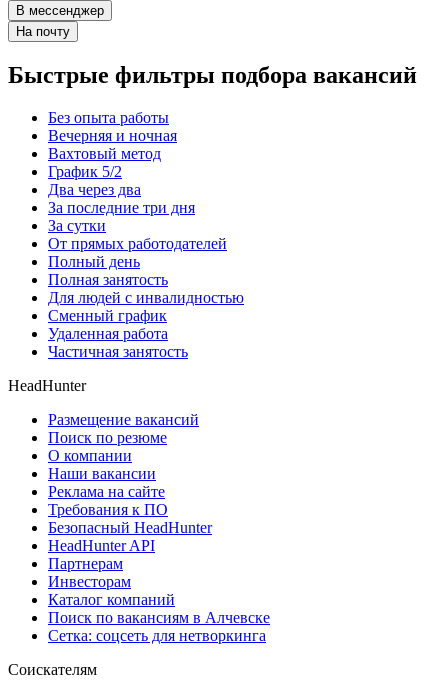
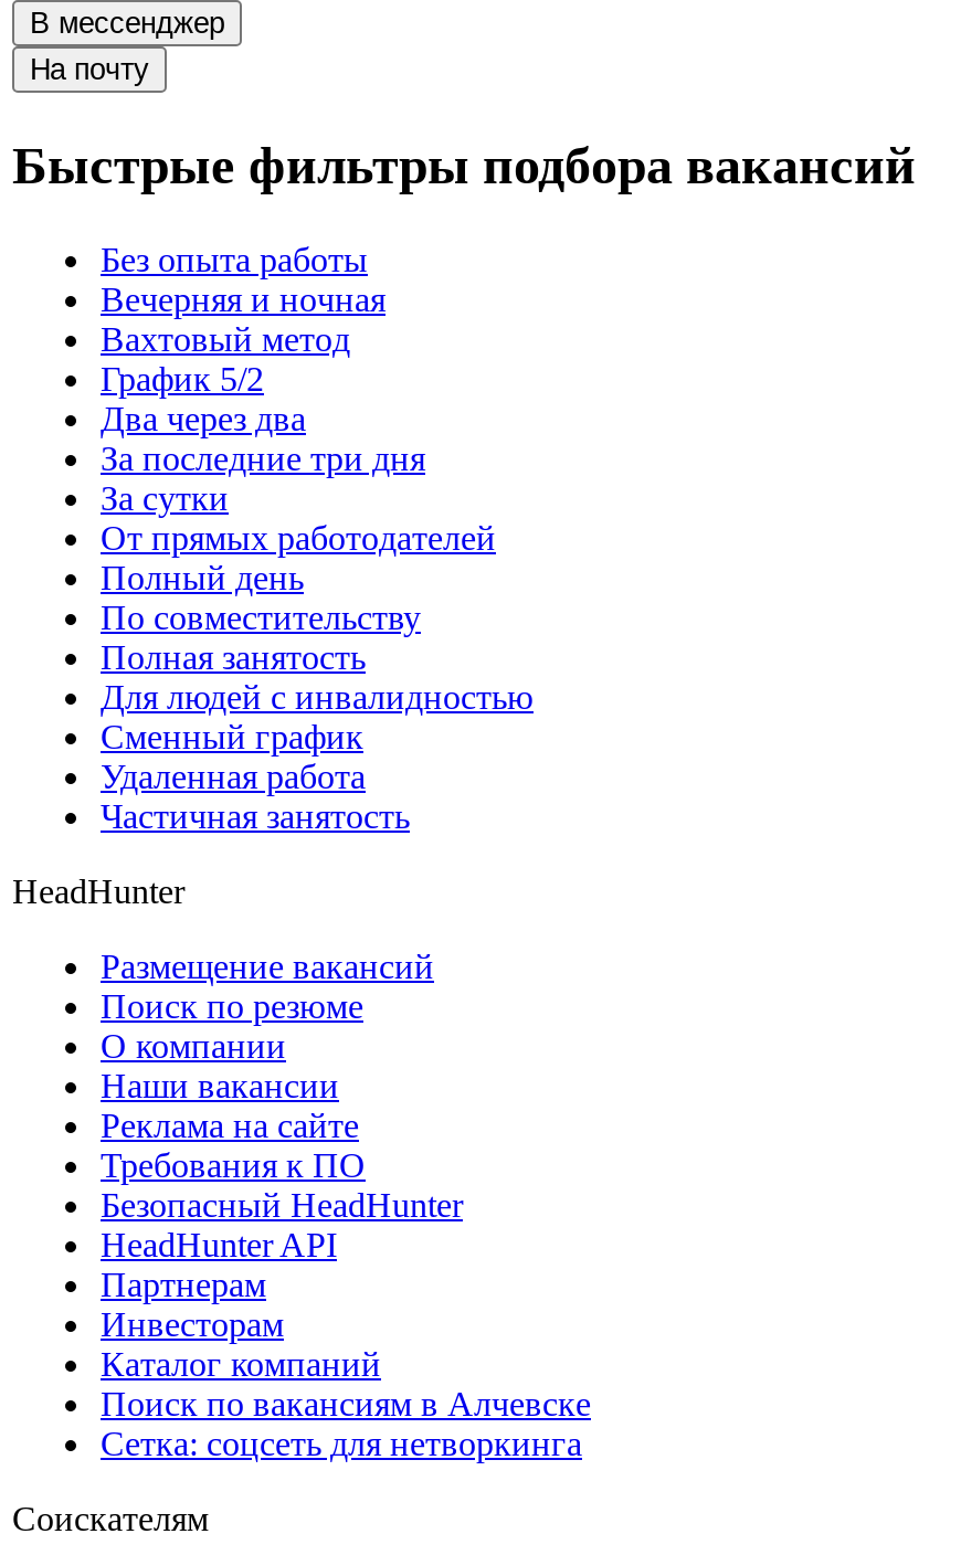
+ По совместительству
